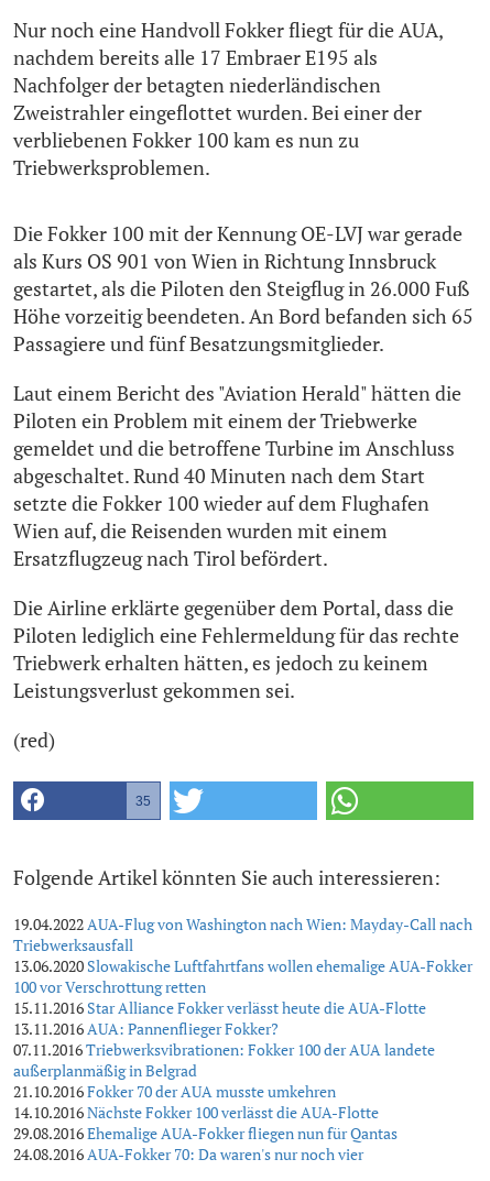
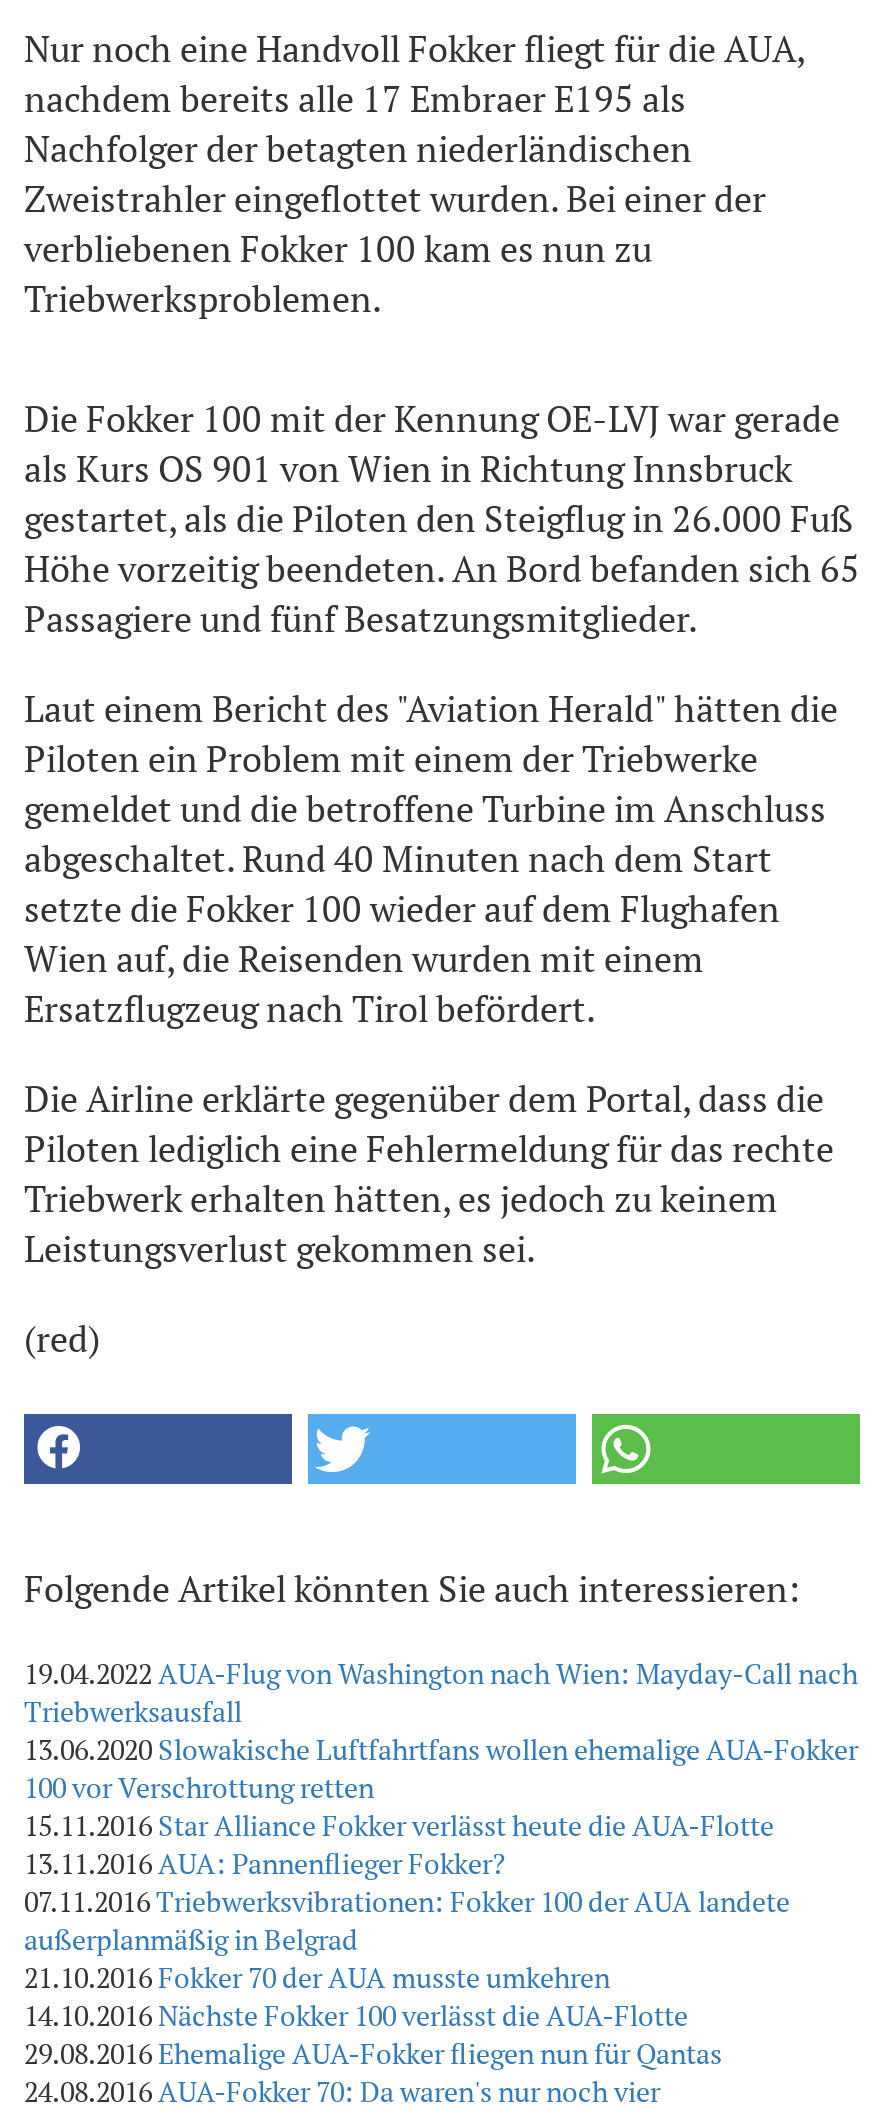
- 35
